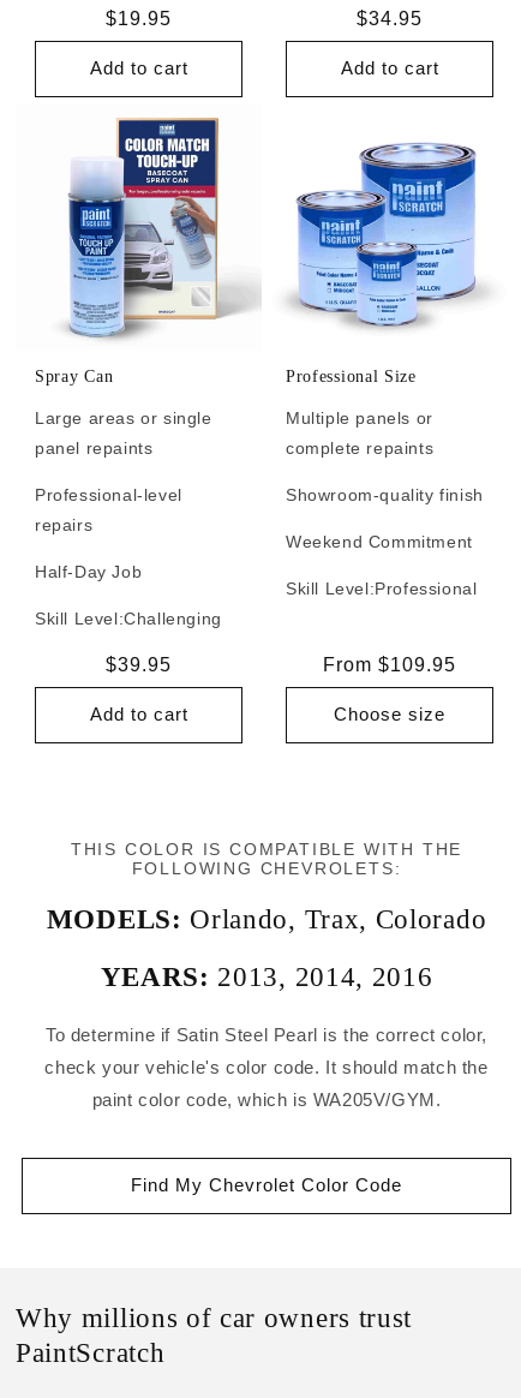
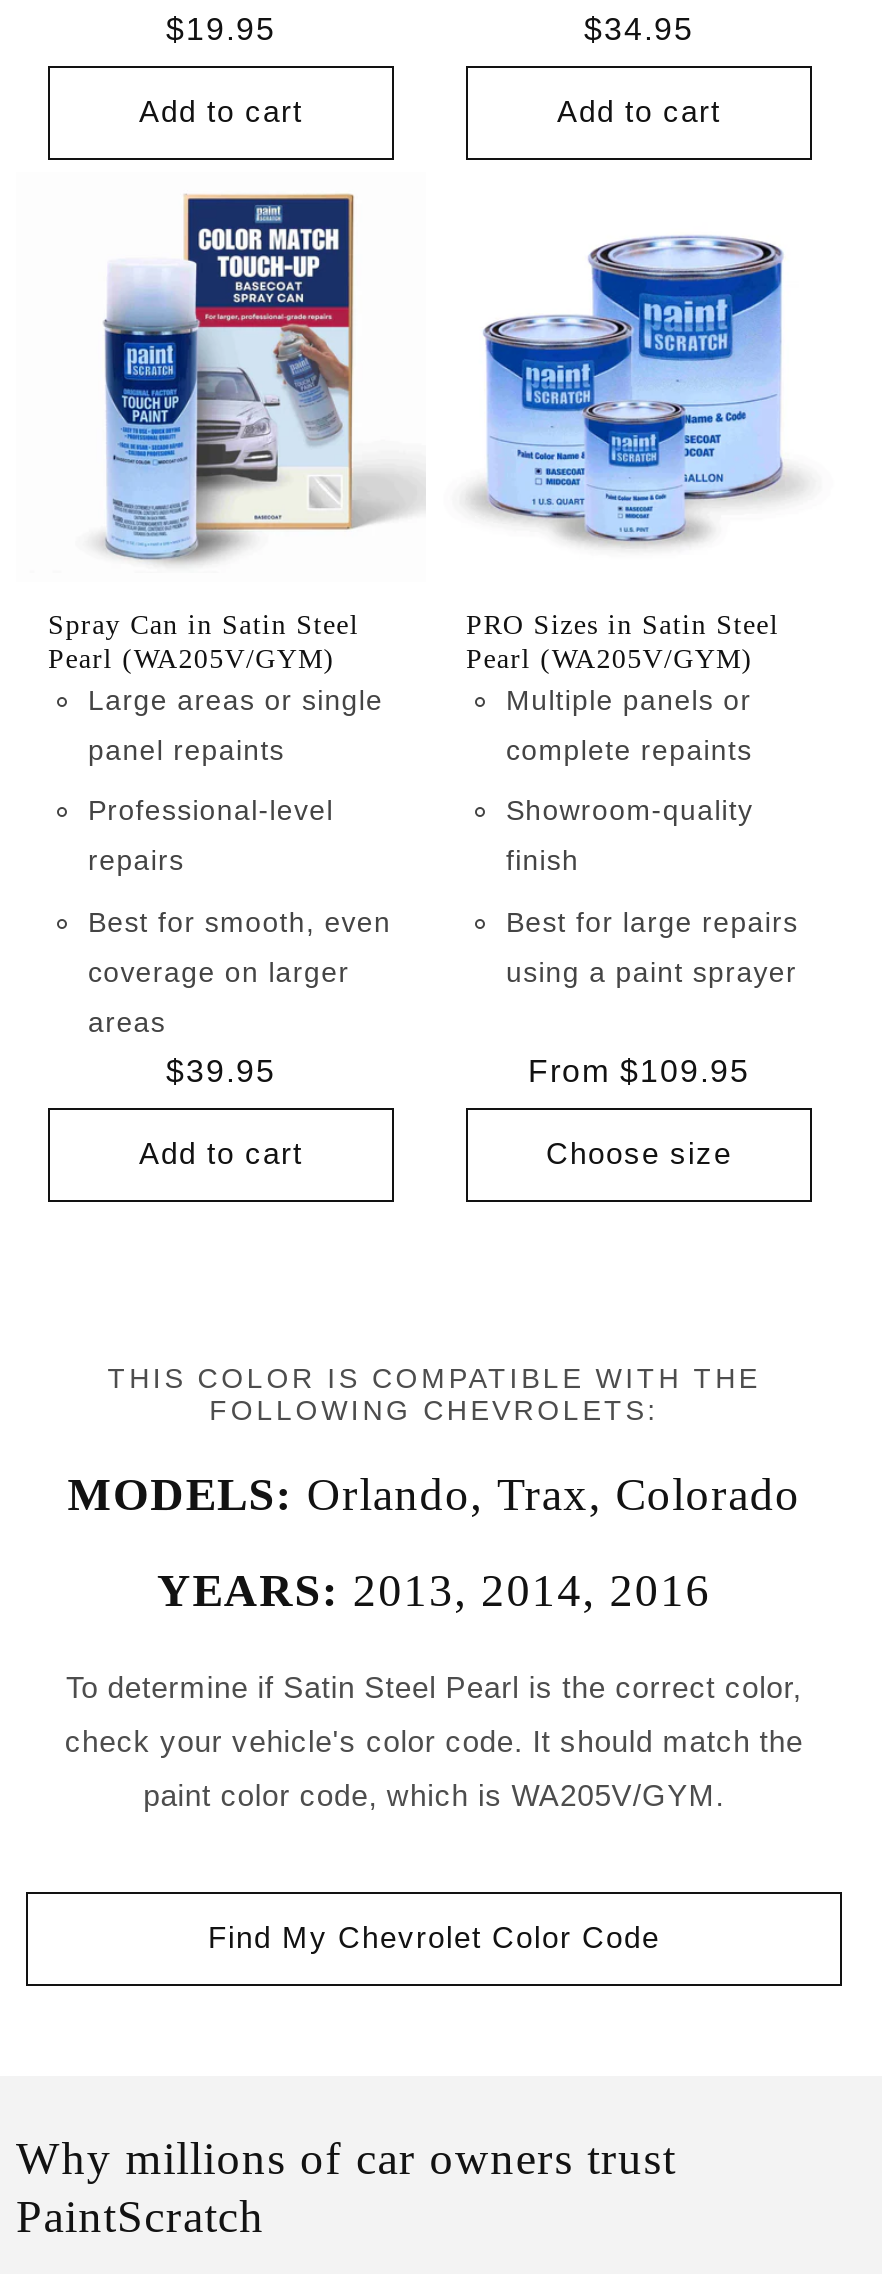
- Spray Can
+ Spray Can in Satin Steel
+ Pearl (WA205V/GYM)

- Professional Size
+ PRO Sizes in Satin Steel
+ Pearl (WA205V/GYM)

- Showroom-quality finish
- Weekend Commitment
- Skill Level: Professional
+ Showroom-quality
+ finish
+ Best for large repairs
+ using a paint sprayer

- Half-Day Job
- Skill Level: Challenging
+ Best for smooth, even
+ coverage on larger
+ areas
